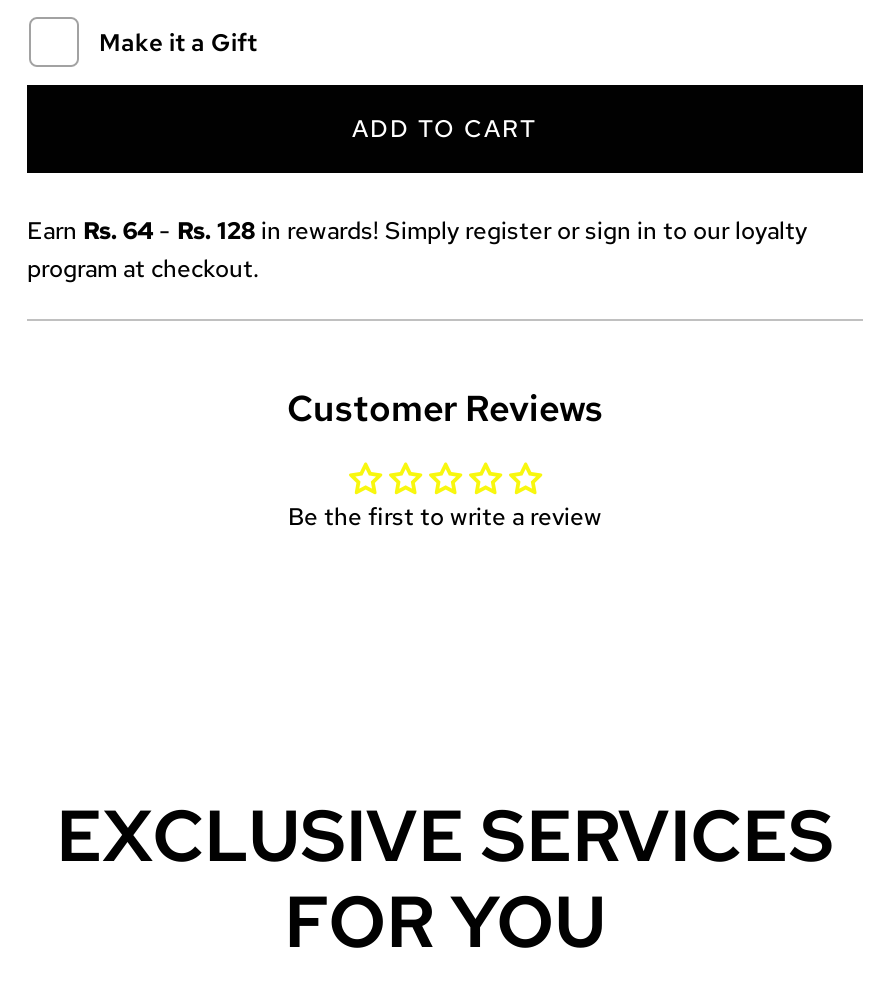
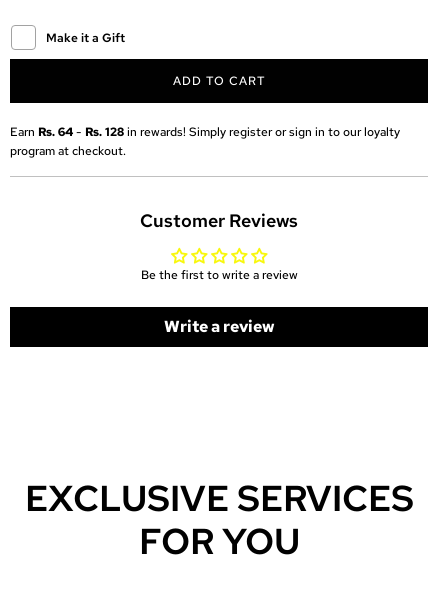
+ Write a review
